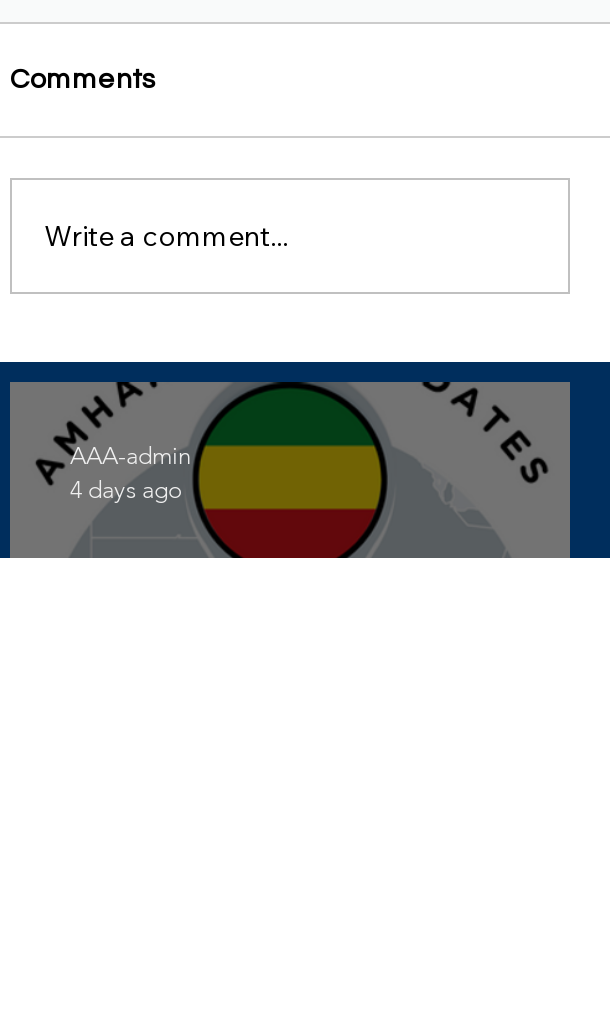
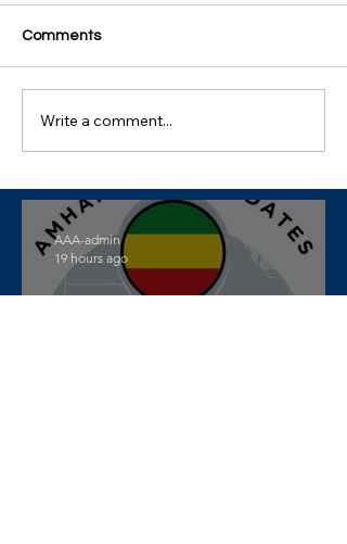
- 4 days ago
+ 19 hours ago
